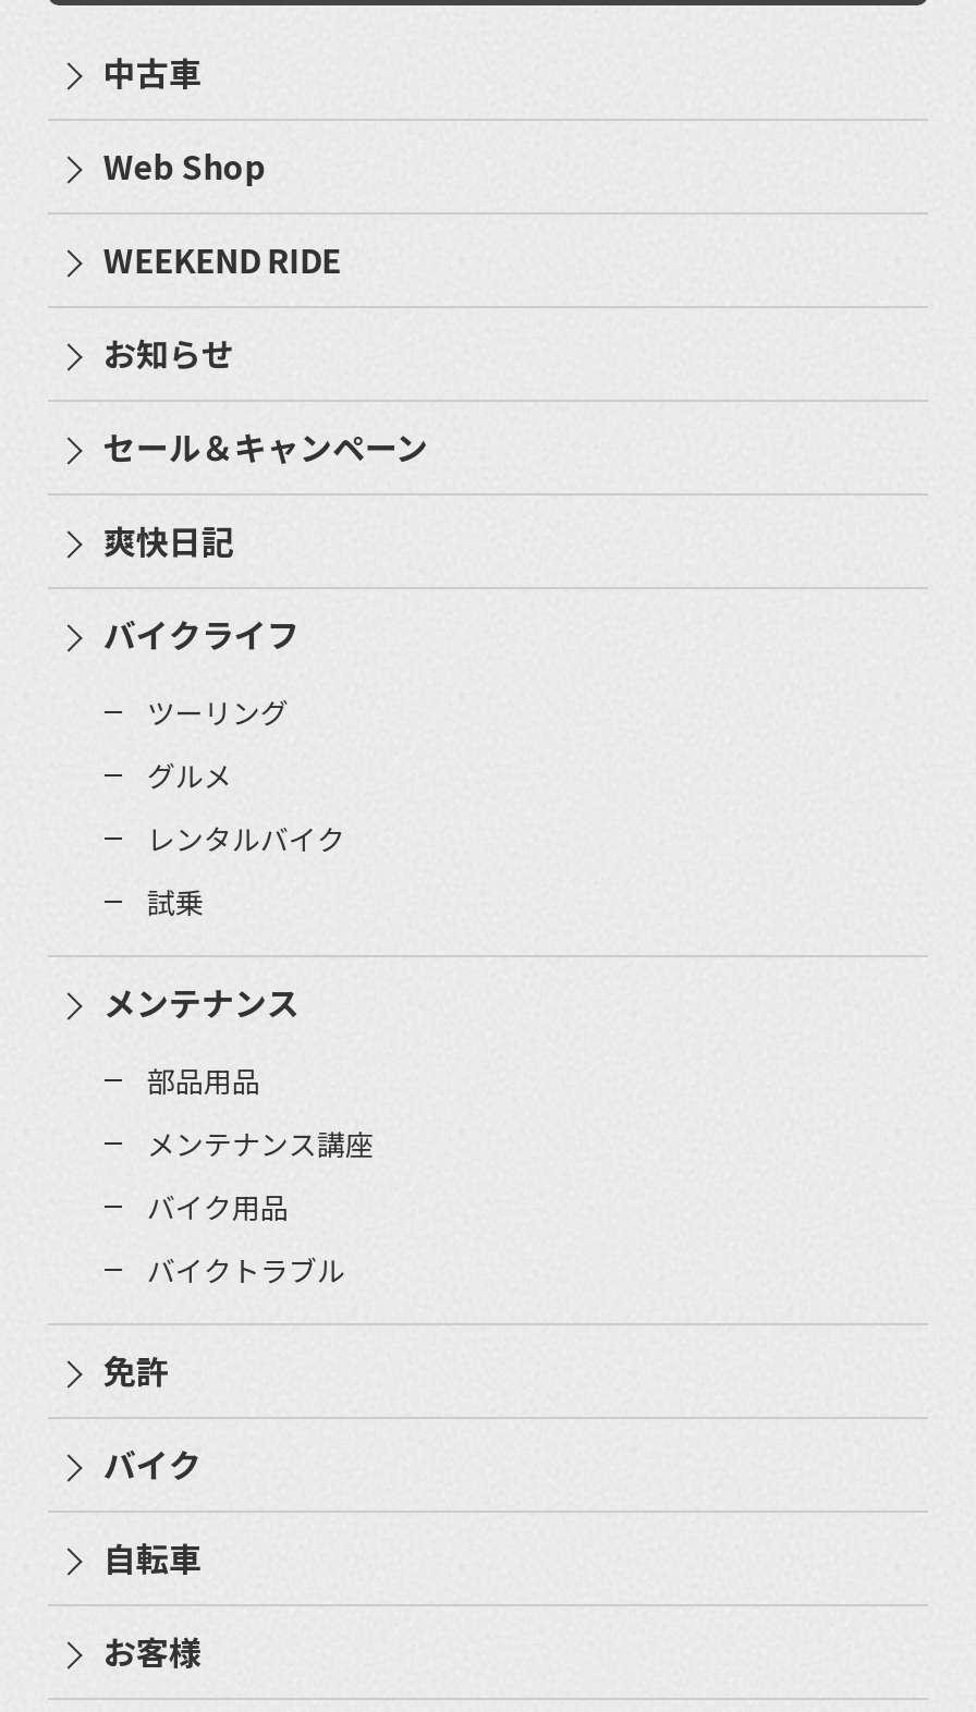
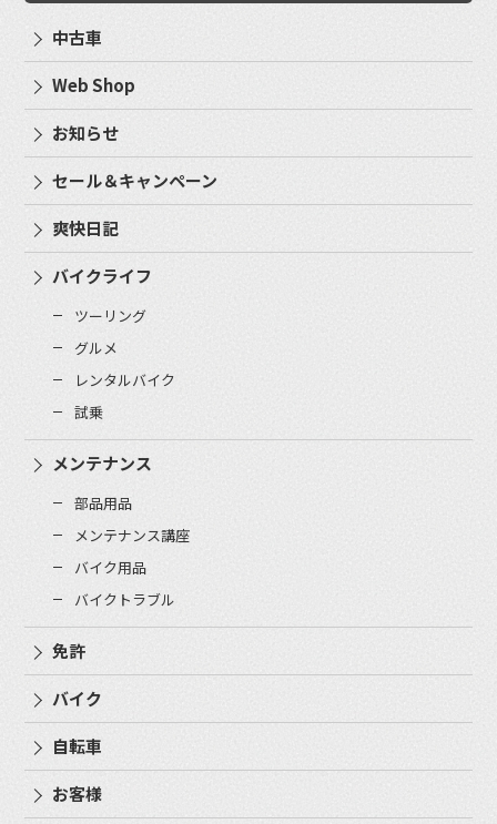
- WEEKEND RIDE
